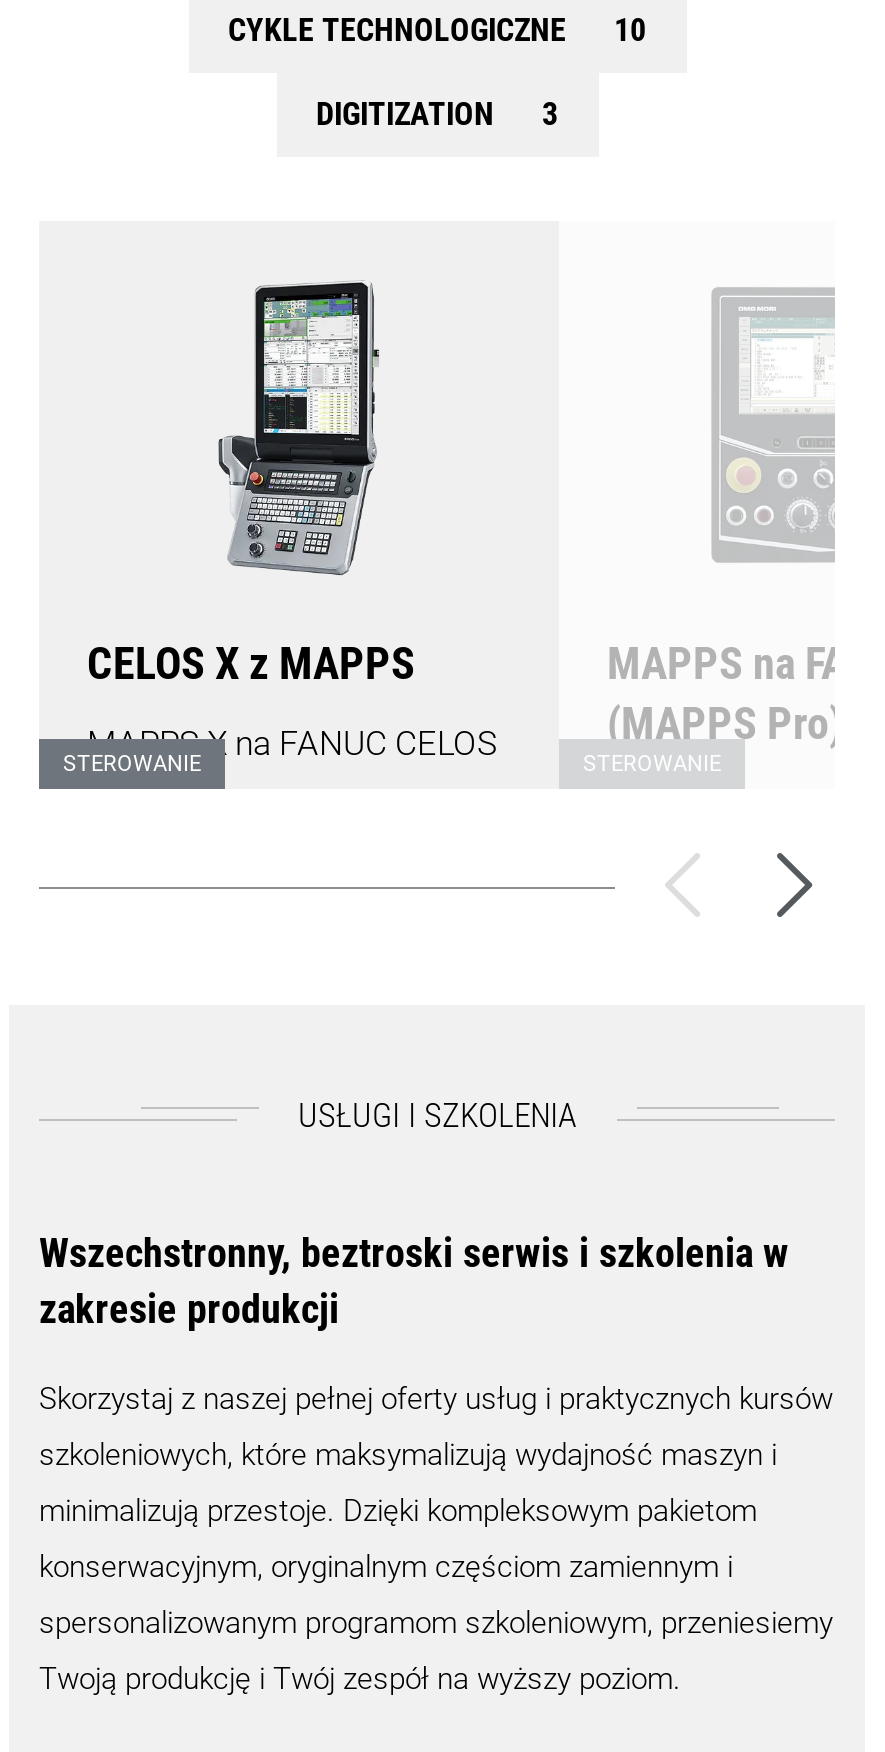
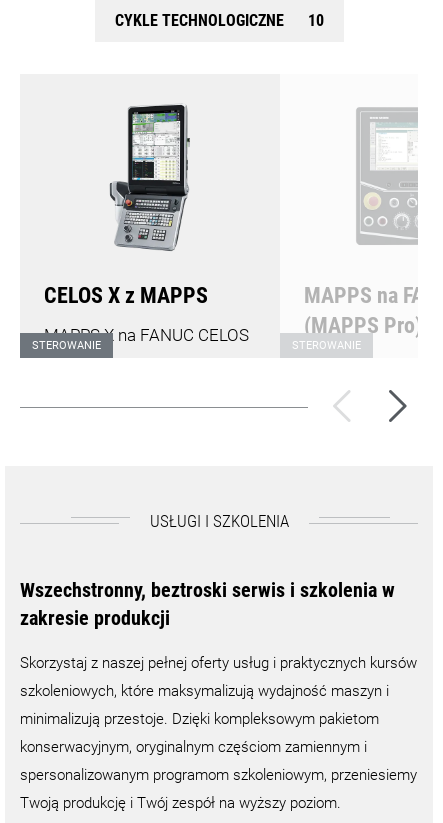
- DIGITIZATION
- 3
